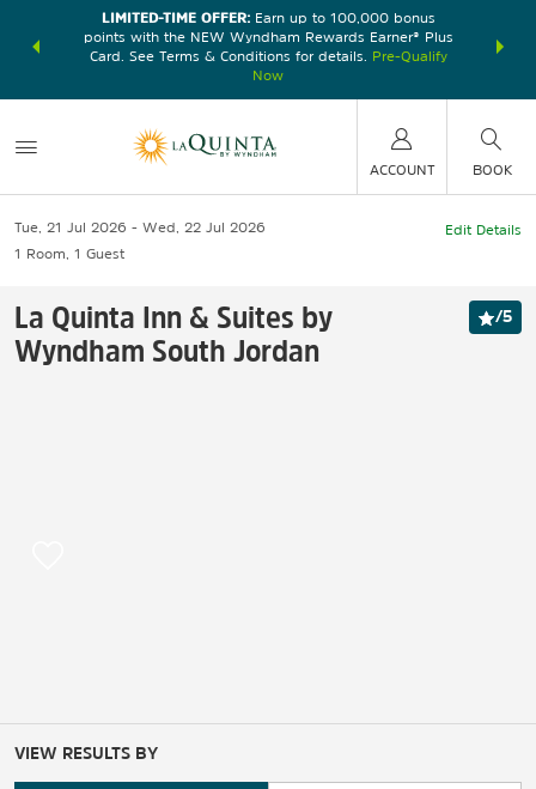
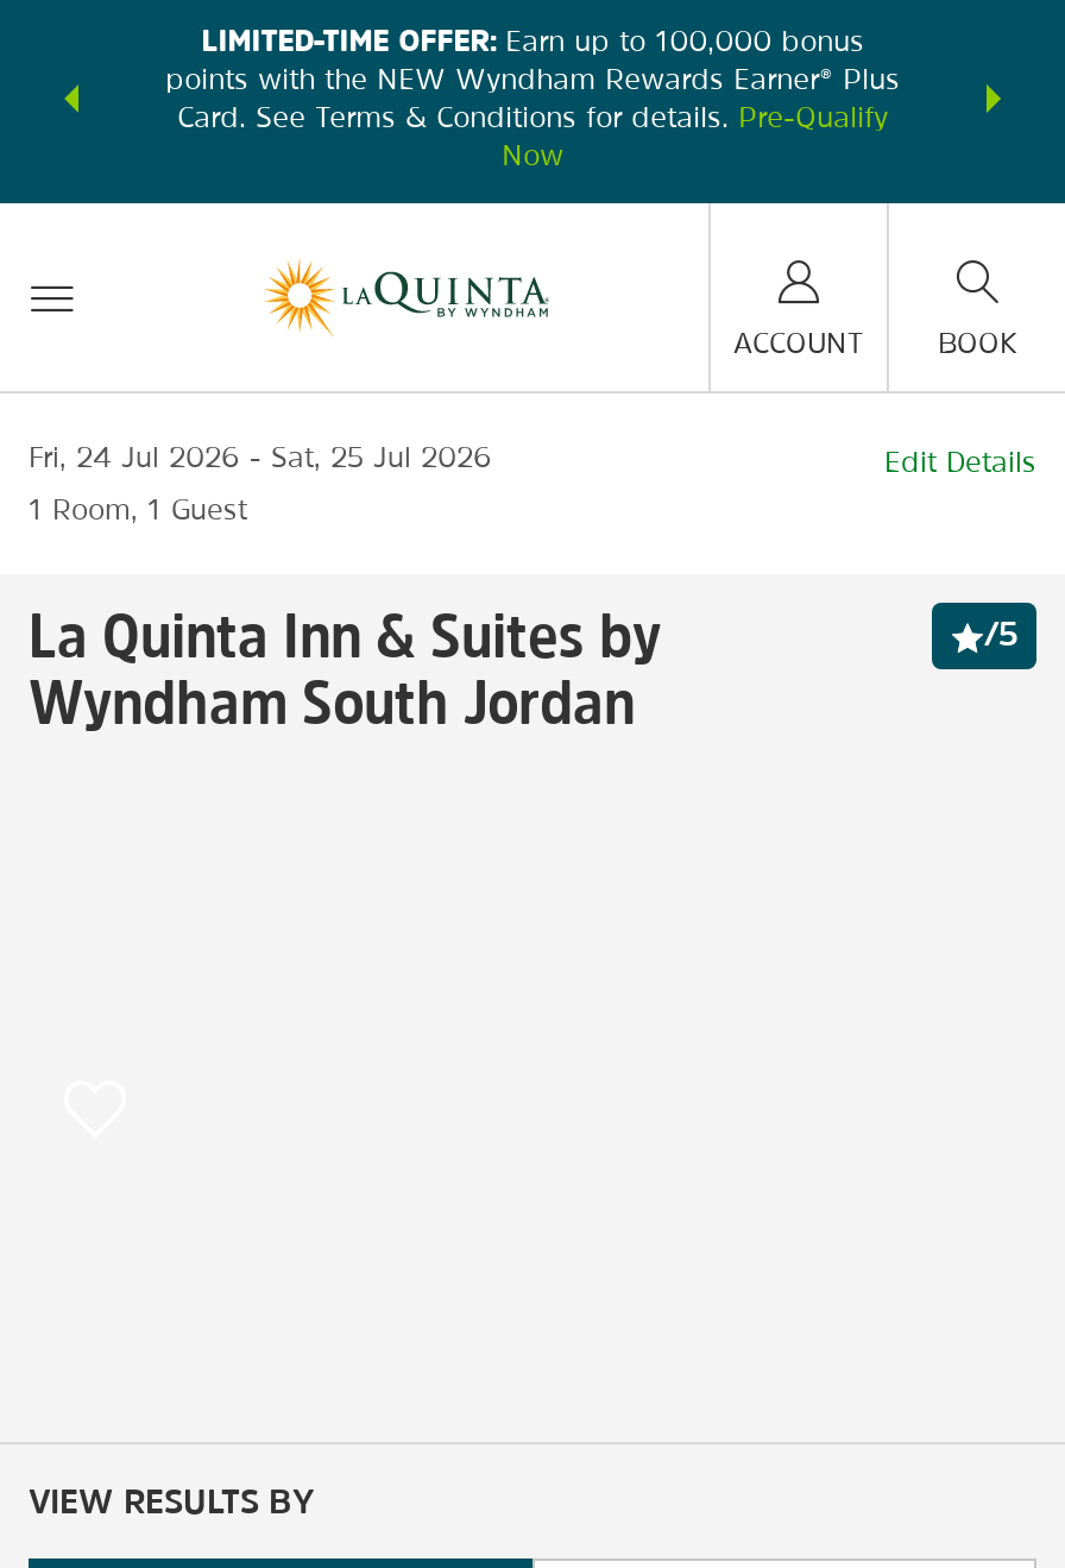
- Tue, 21 Jul 2026
+ Fri, 24 Jul 2026

- Wed, 22 Jul 2026
+ Sat, 25 Jul 2026
